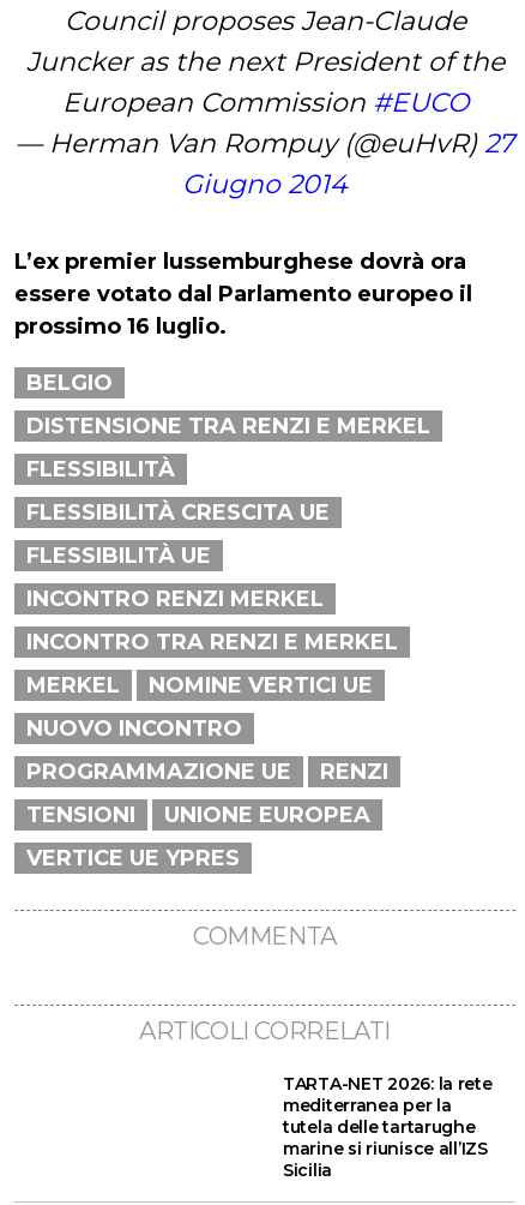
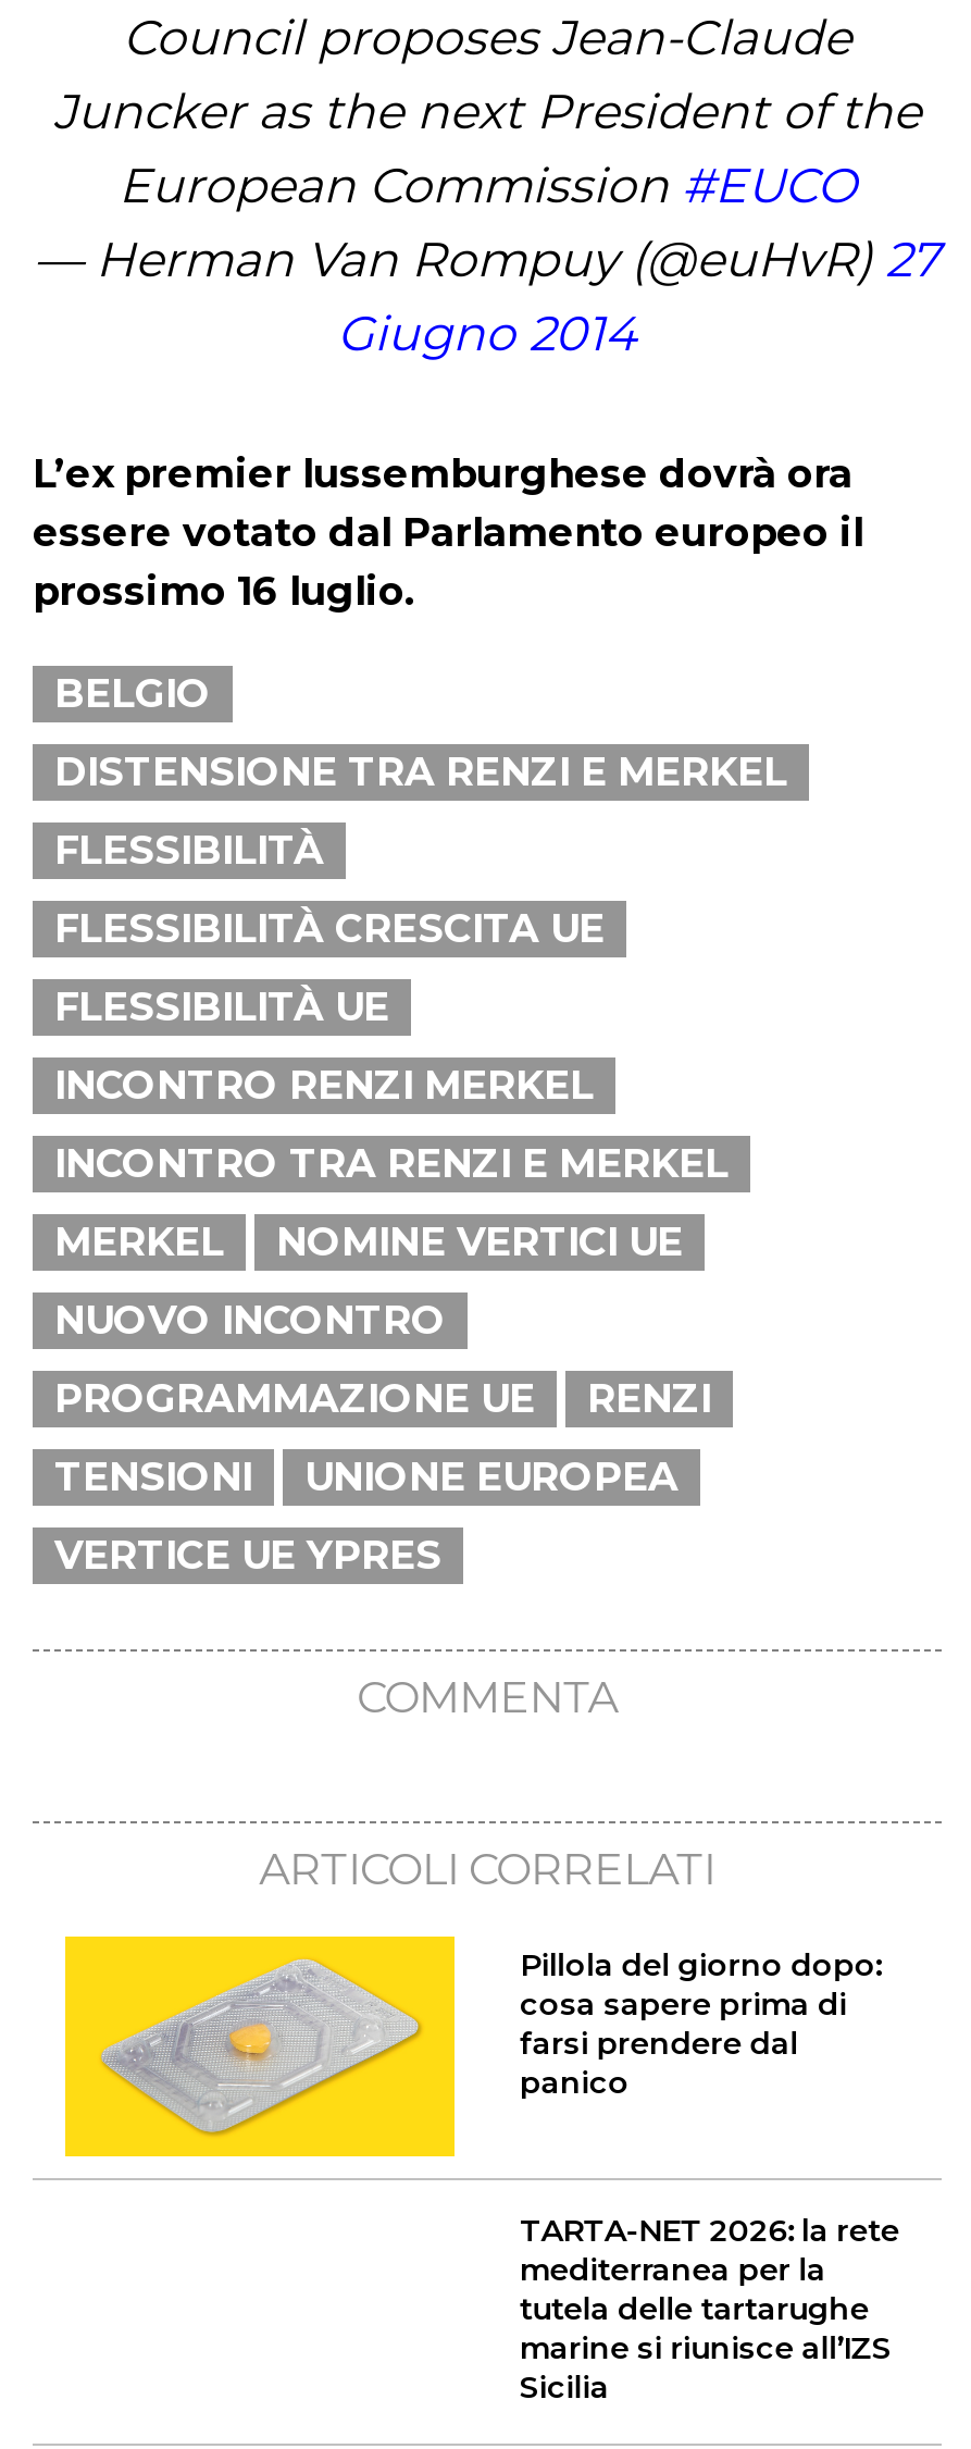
+ [image]
+ Pillola del giorno dopo:
+ cosa sapere prima di
+ farsi prendere dal
+ panico
